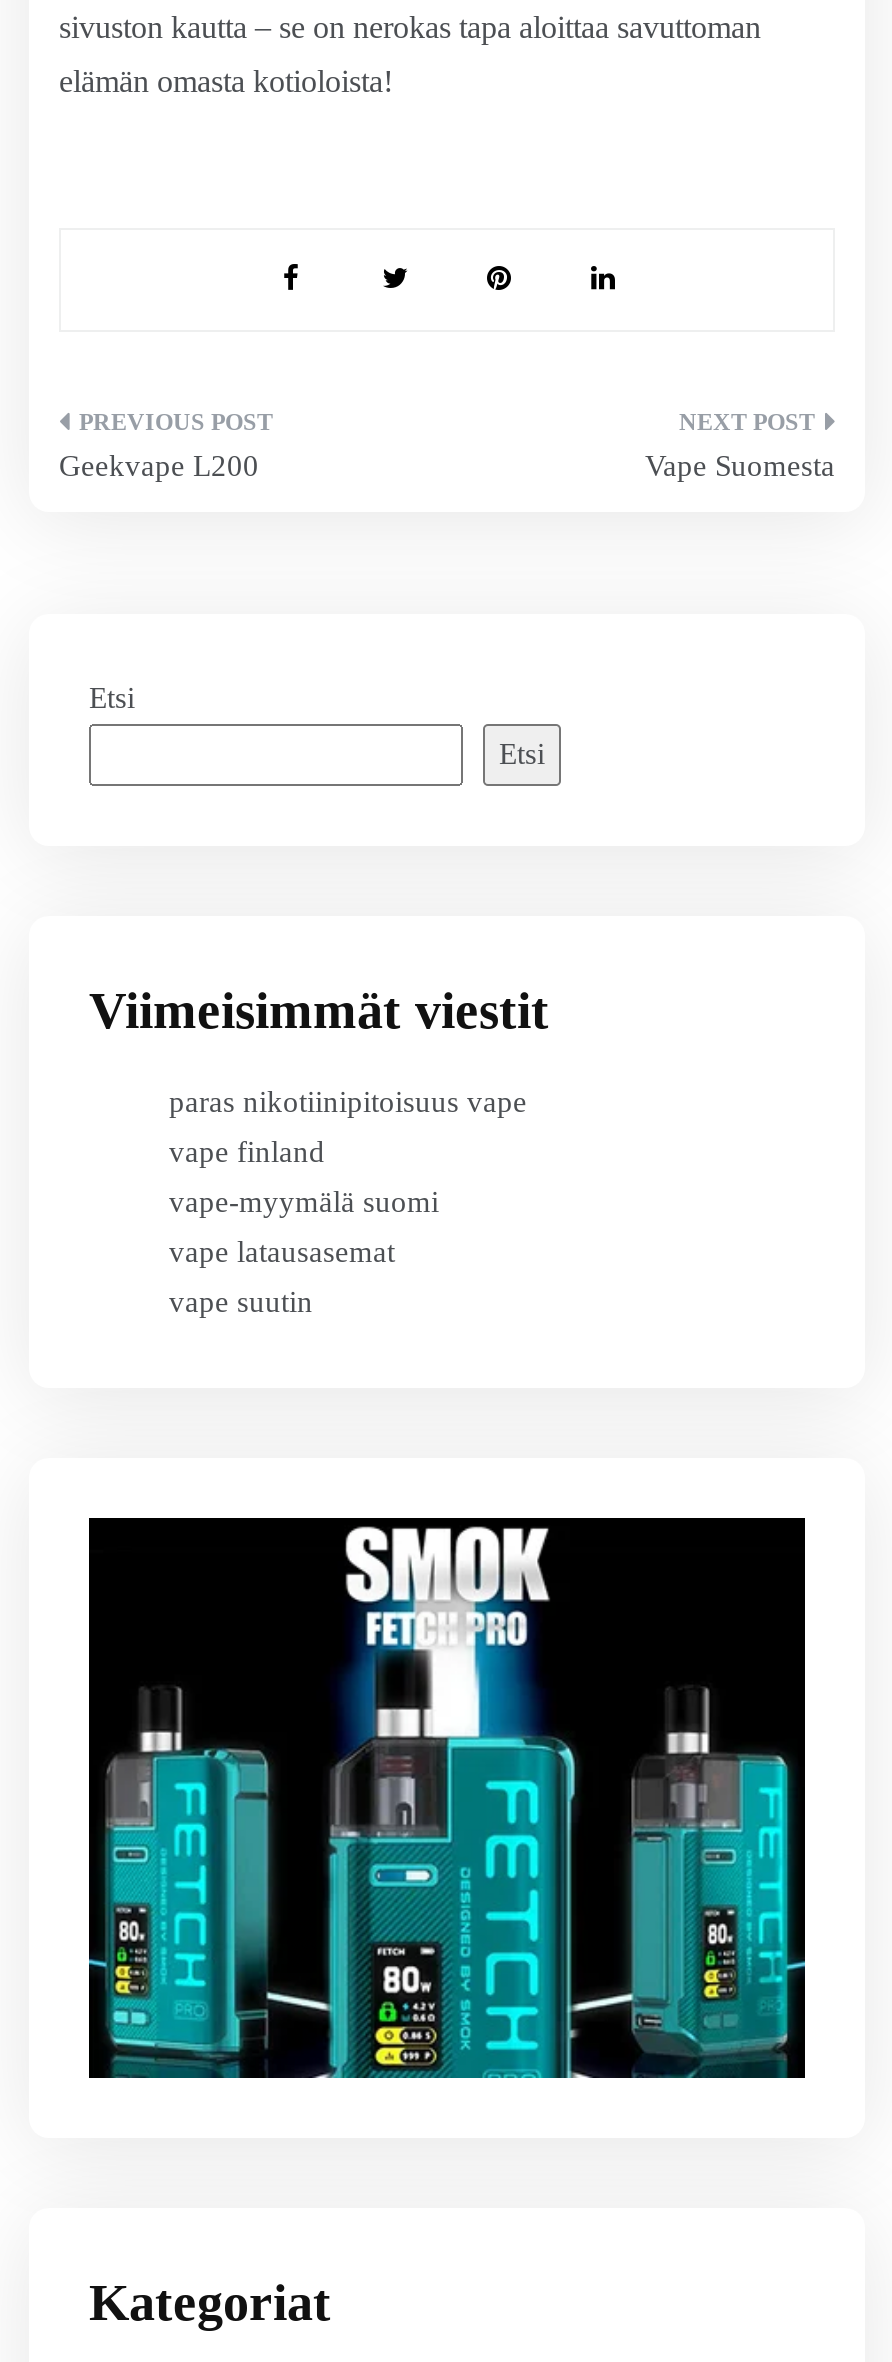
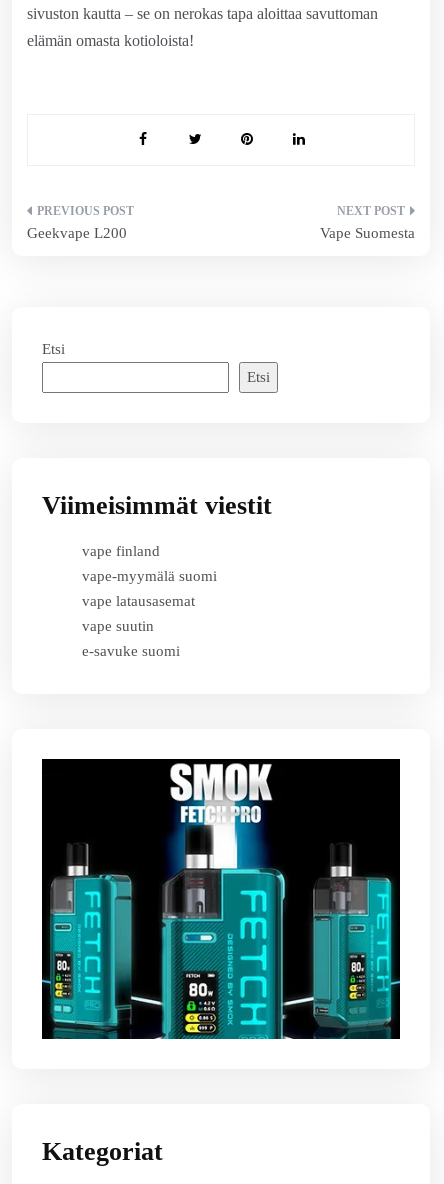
- paras nikotiinipitoisuus vape

moved up: vape finland | vape-myymälä suomi | vape latausasemat | vape suutin

+ e-savuke suomi
